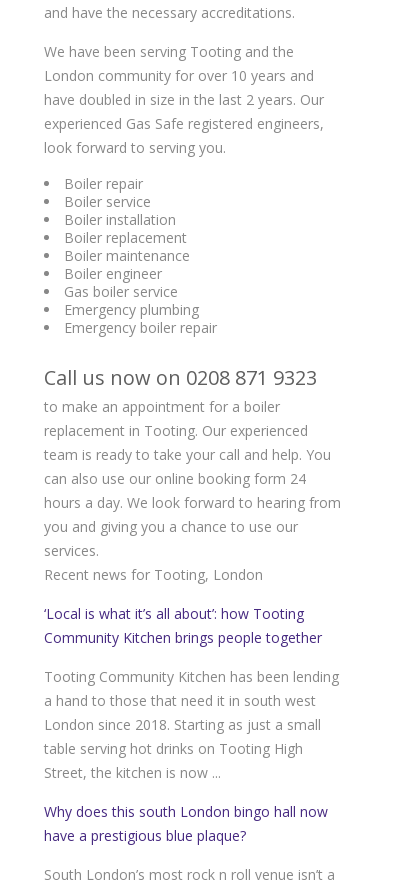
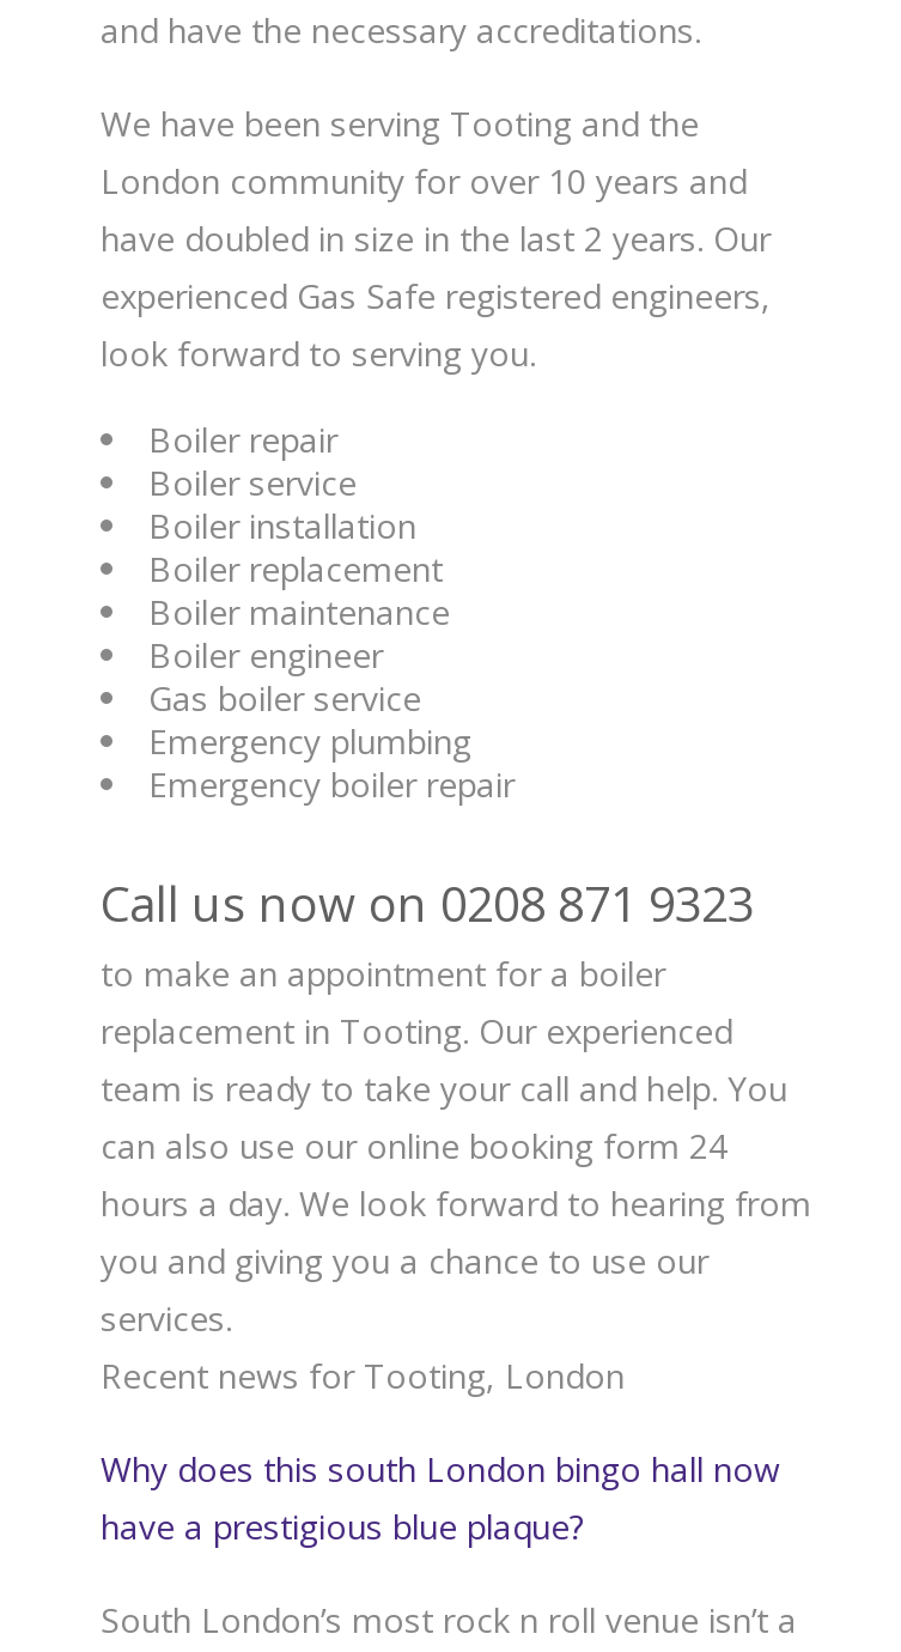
- ‘Local is what it’s all about’: how Tooting
- Community Kitchen brings people together
- Tooting Community Kitchen has been lending
- a hand to those that need it in south west
- London since 2018. Starting as just a small
- table serving hot drinks on Tooting High
- Street, the kitchen is now ...
